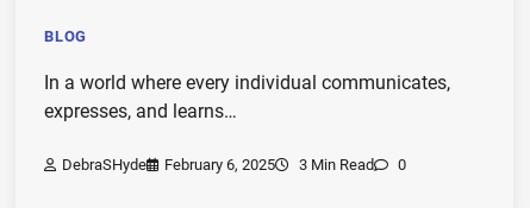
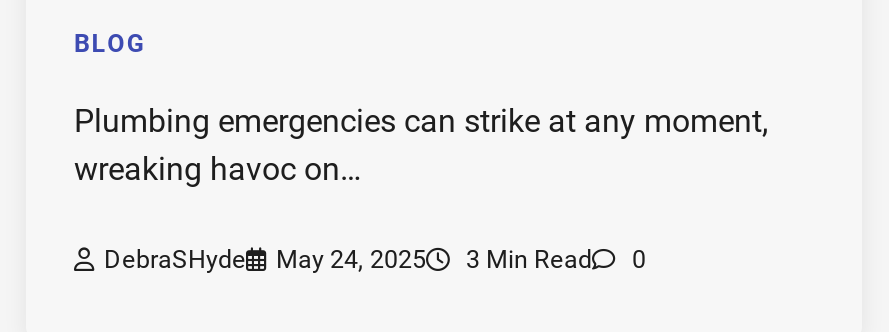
- In a world where every individual communicates,
- expresses, and learns…
+ Plumbing emergencies can strike at any moment,
+ wreaking havoc on…

- DebraSHyde February 6, 2025 3 Min Read 0
+ DebraSHyde May 24, 2025 3 Min Read 0
